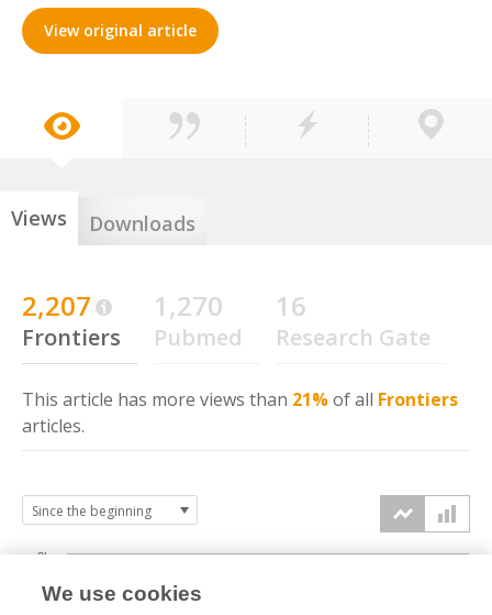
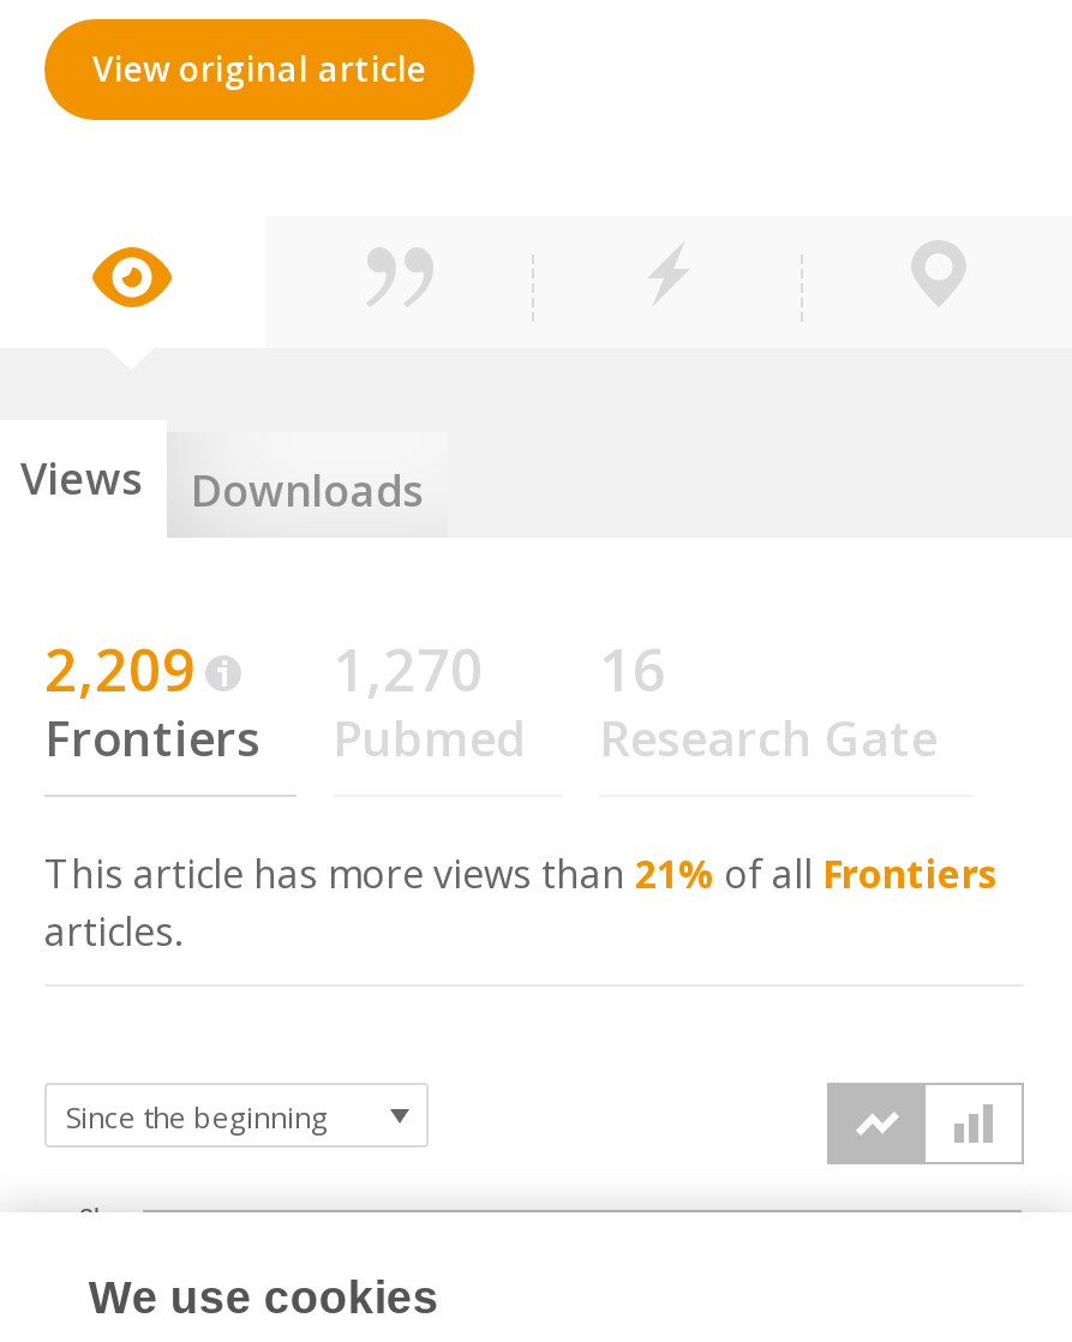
- 2,207
+ 2,209
